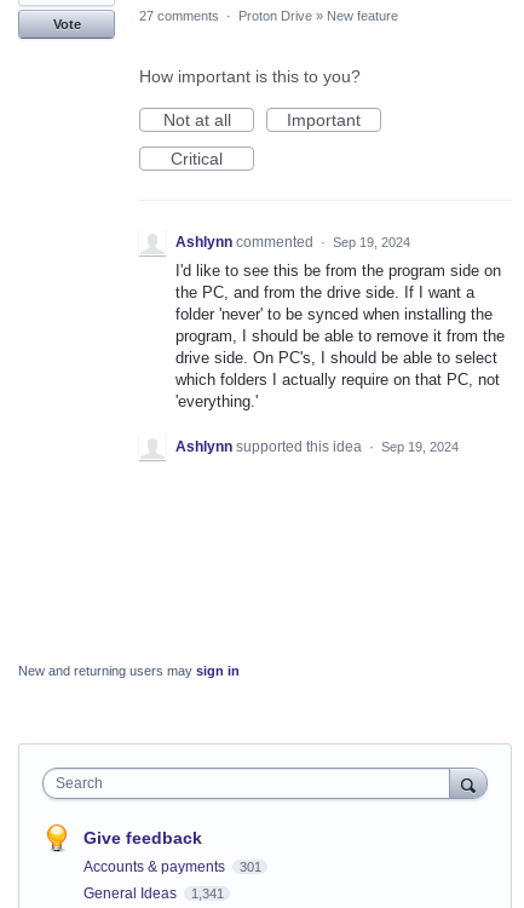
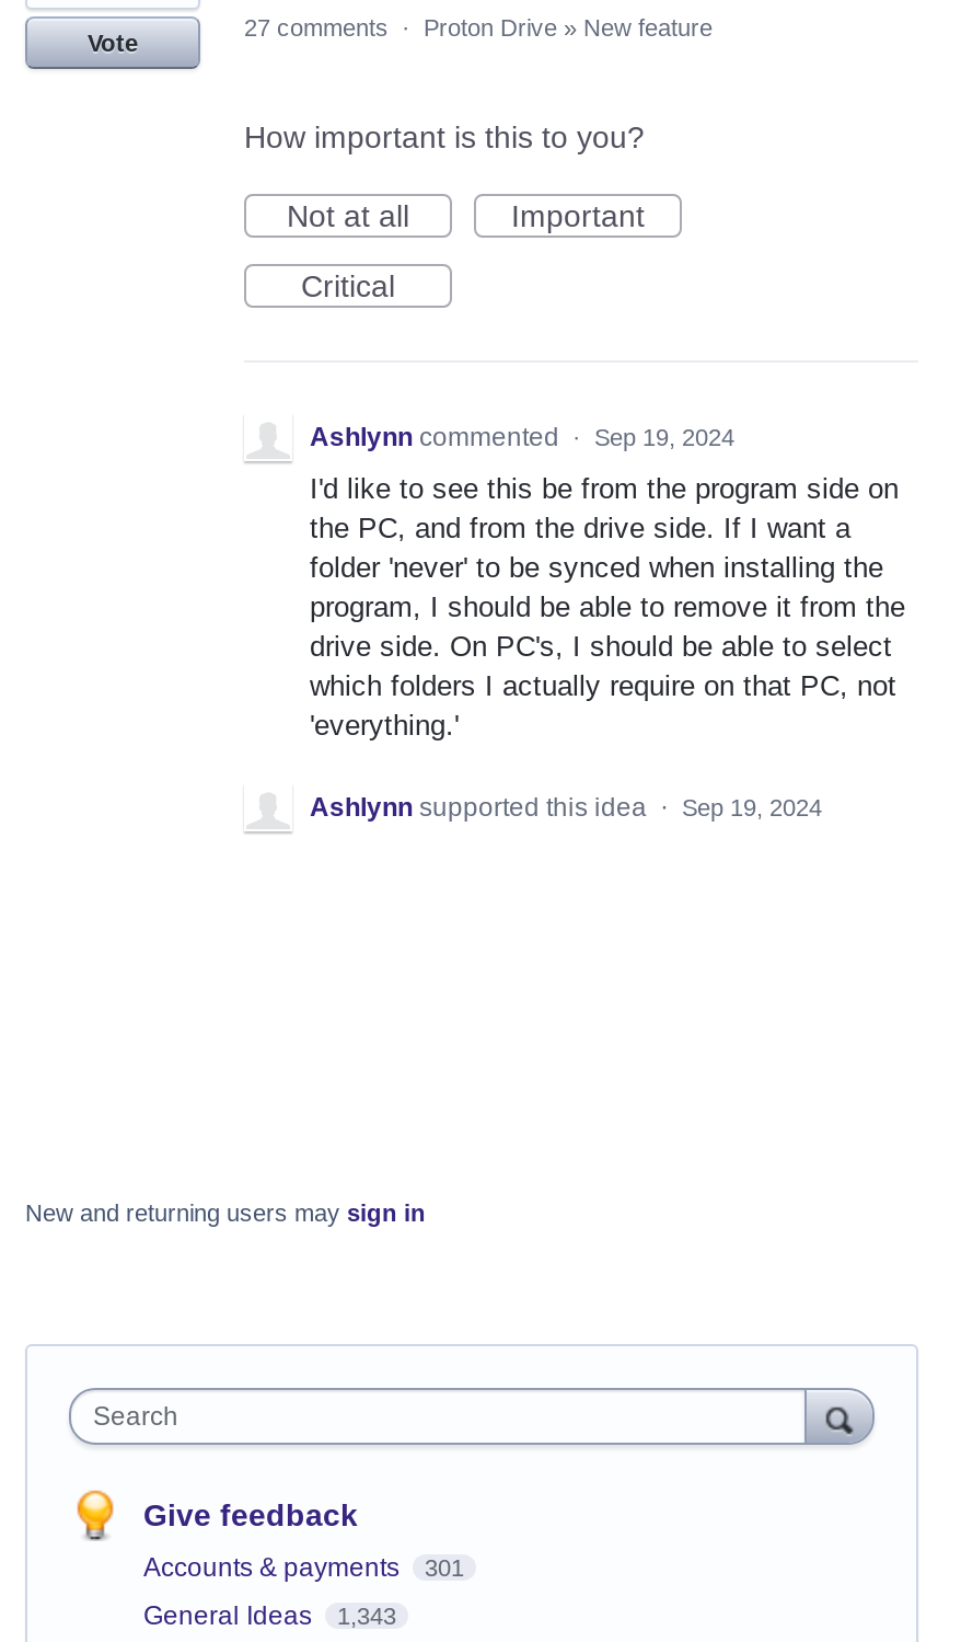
- General Ideas 1,341
+ General Ideas 1,343
